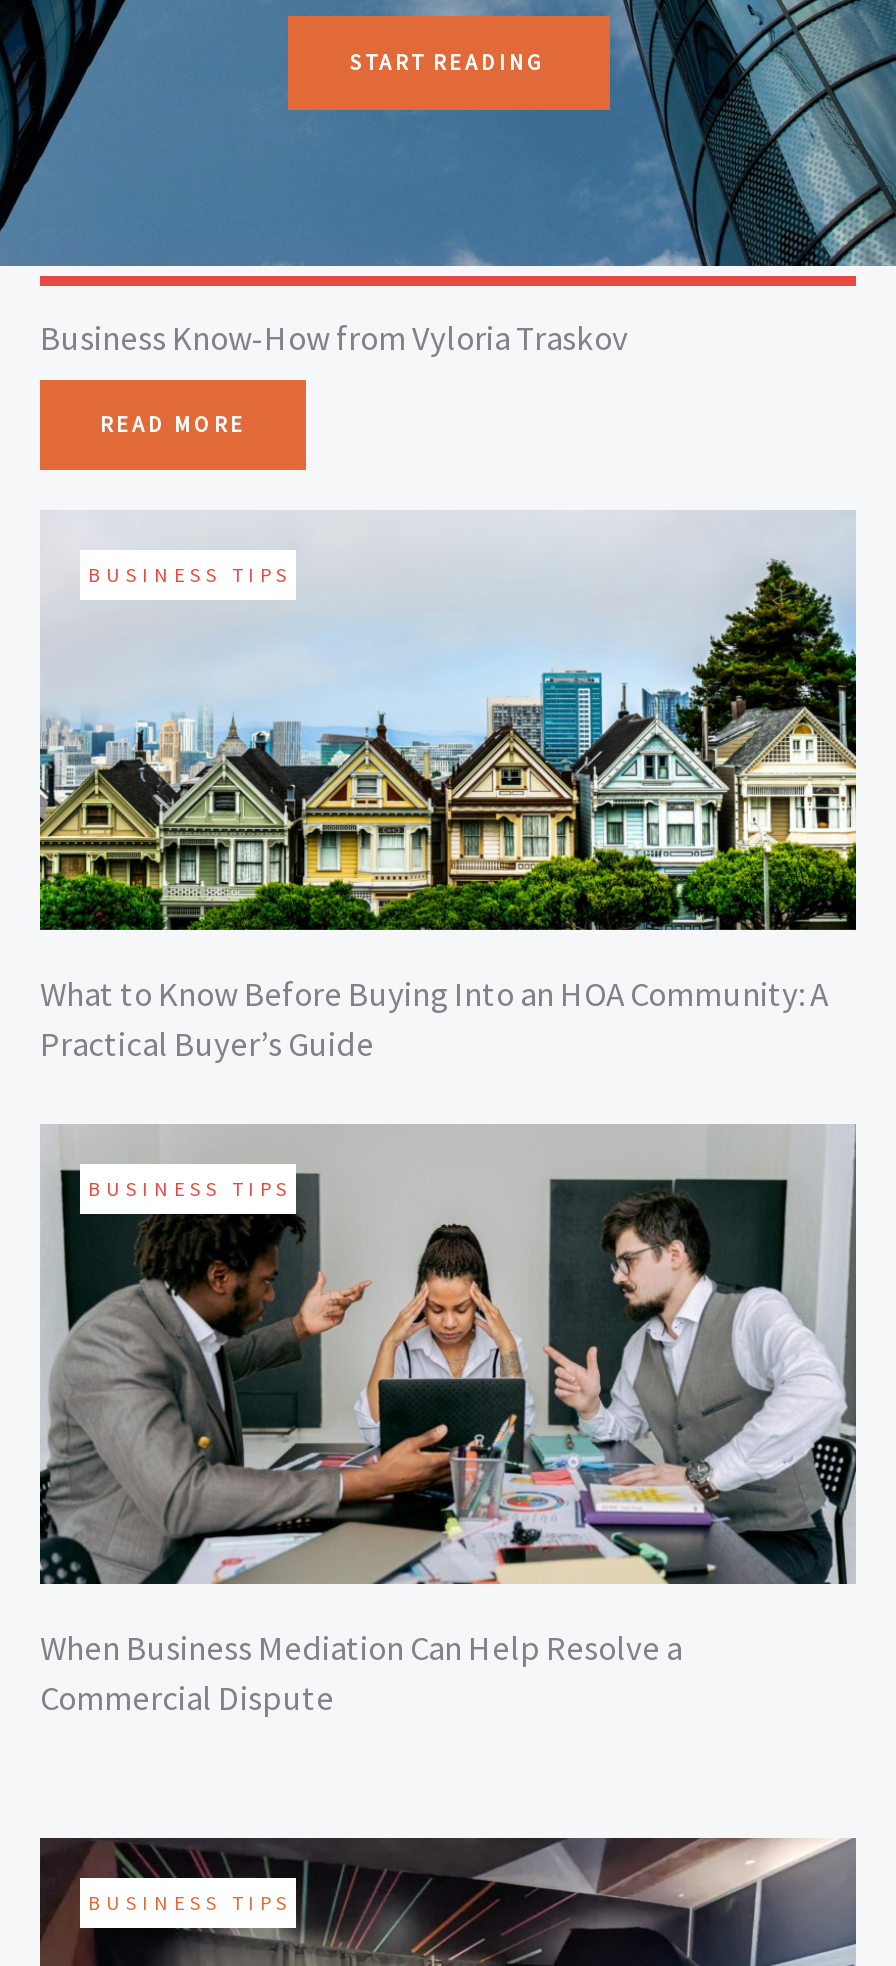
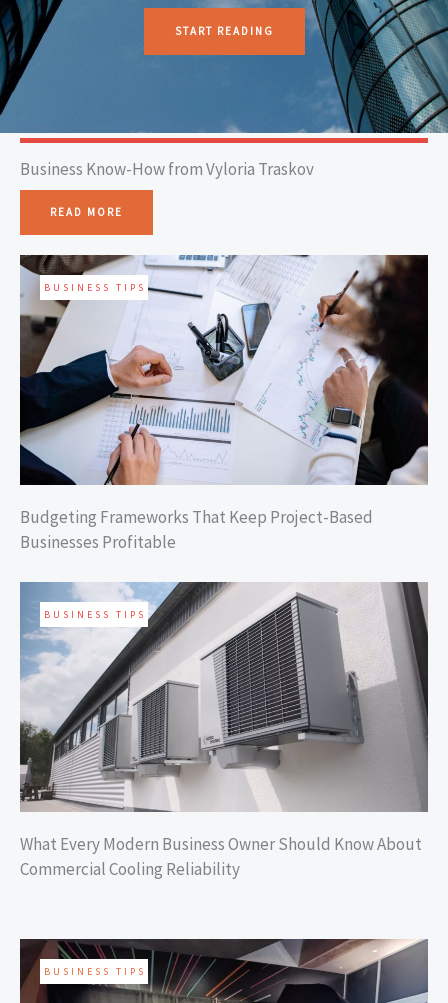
- [image]
- What to Know Before Buying Into an HOA Community: A
- Practical Buyer’s Guide
+ [image]
+ Budgeting Frameworks That Keep Project-Based
+ Businesses Profitable

- [image]
- When Business Mediation Can Help Resolve a
- Commercial Dispute
+ [image]
+ What Every Modern Business Owner Should Know About
+ Commercial Cooling Reliability
